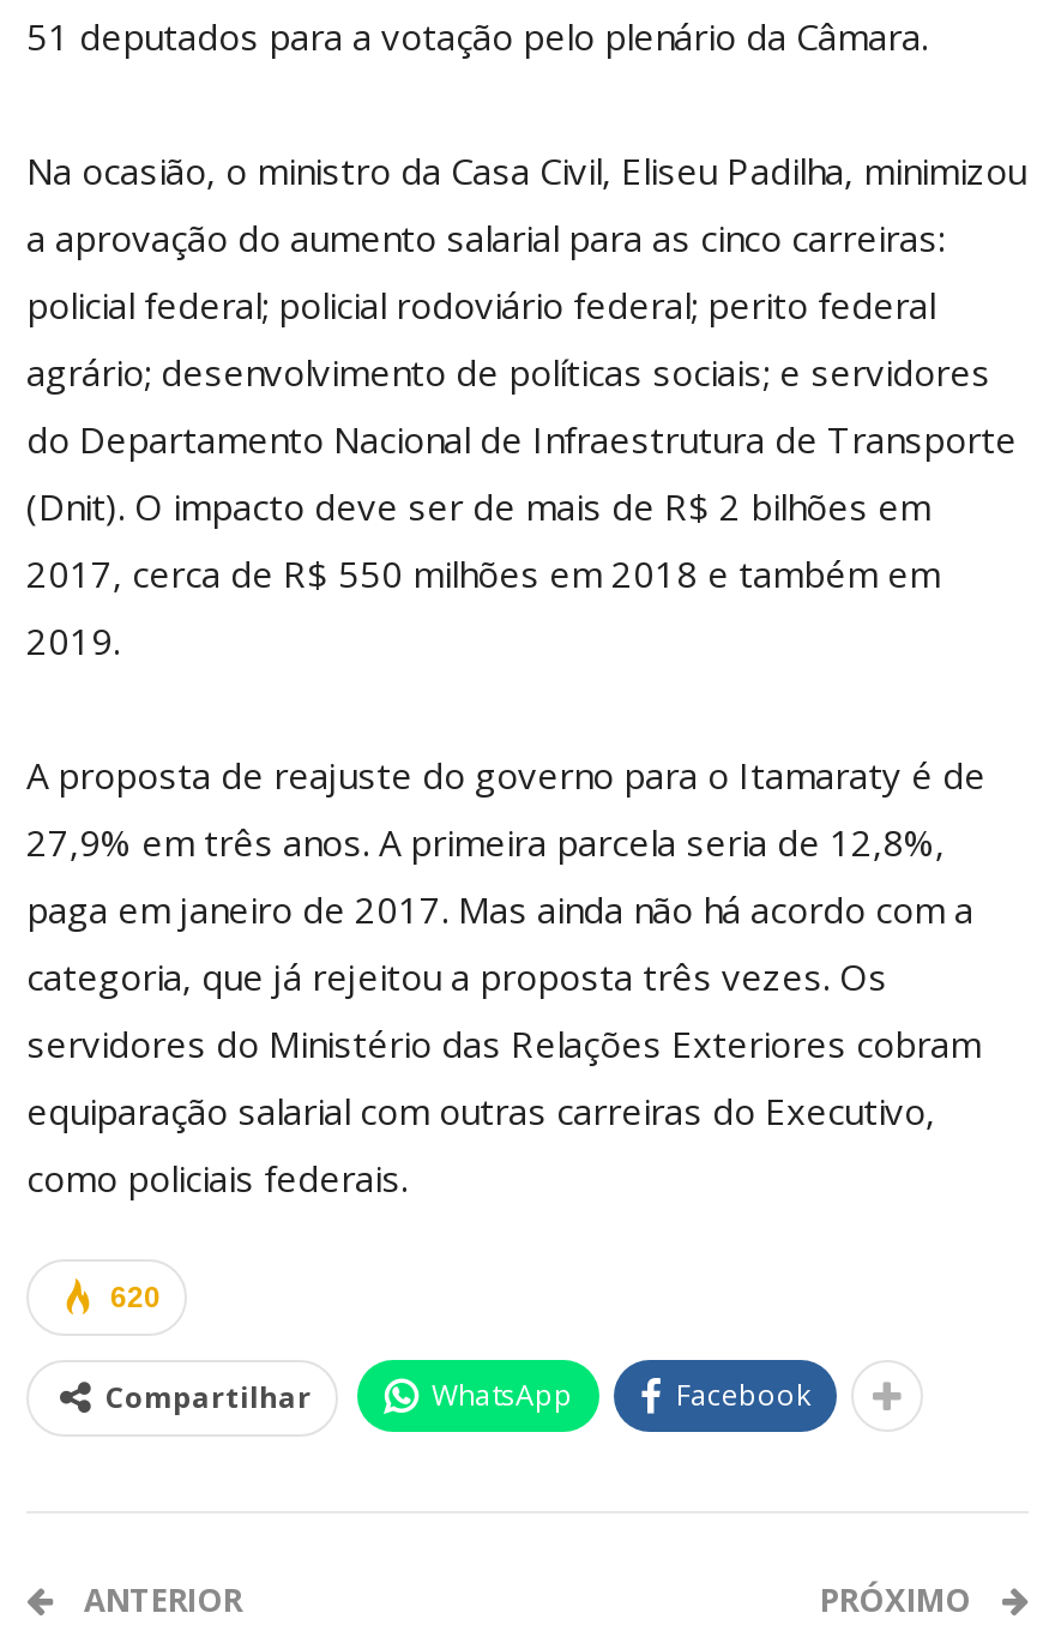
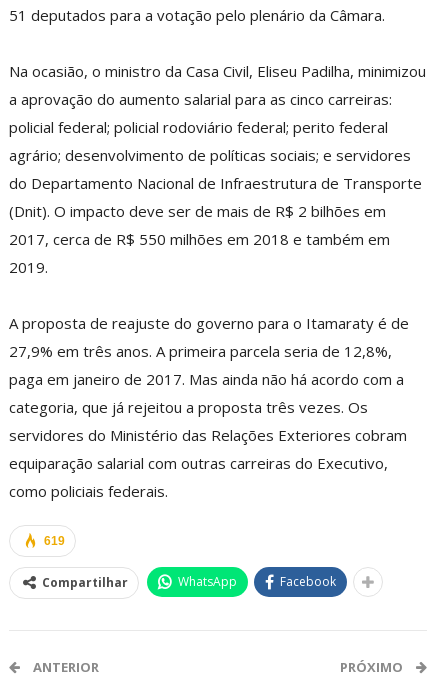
- 620
+ 619
